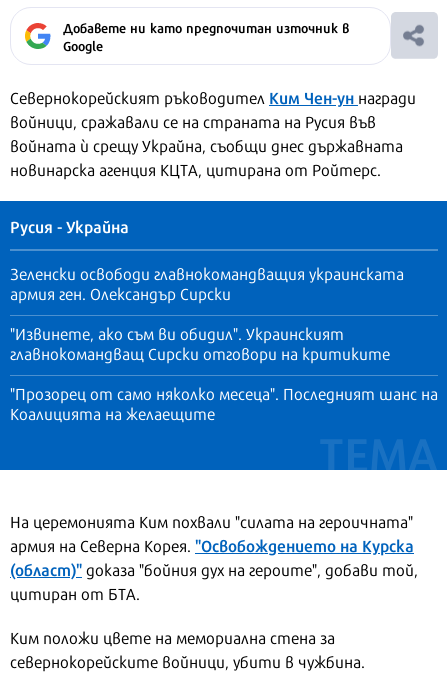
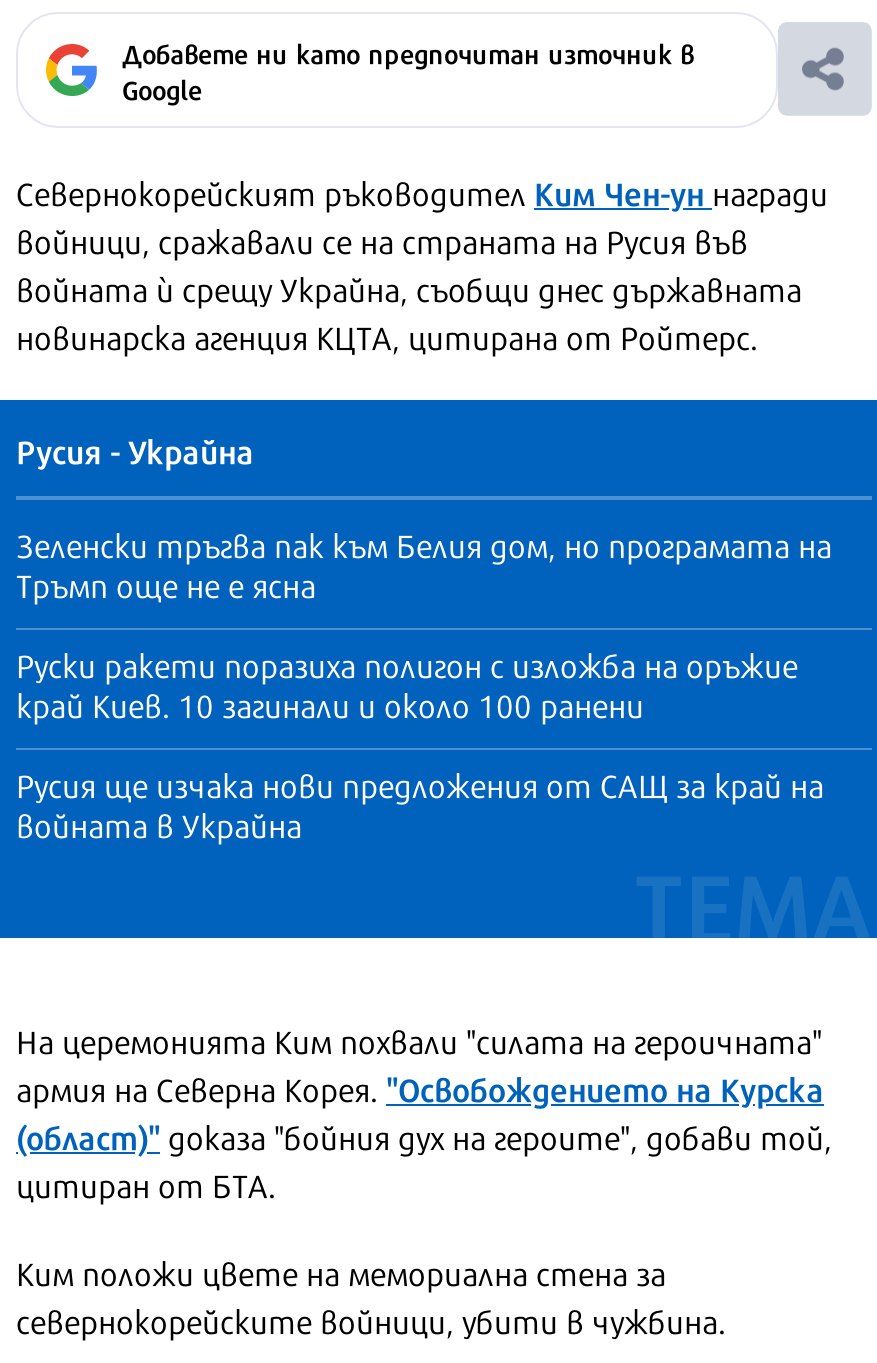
- Зеленски освободи главнокомандващия украинската
- армия ген. Олександър Сирски
+ Зеленски тръгва пак към Белия дом, но програмата на
+ Тръмп още не е ясна

- "Извинете, ако съм ви обидил". Украинският
- главнокомандващ Сирски отговори на критиките
+ Руски ракети поразиха полигон с изложба на оръжие
+ край Киев. 10 загинали и около 100 ранени

- "Прозорец от само няколко месеца". Последният шанс на
- Коалицията на желаещите
+ Русия ще изчака нови предложения от САЩ за край на
+ войната в Украйна
